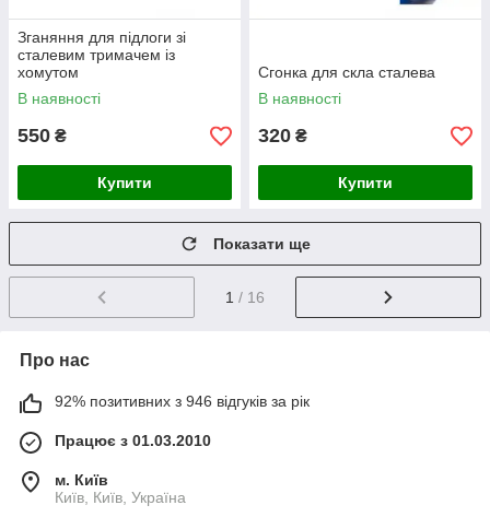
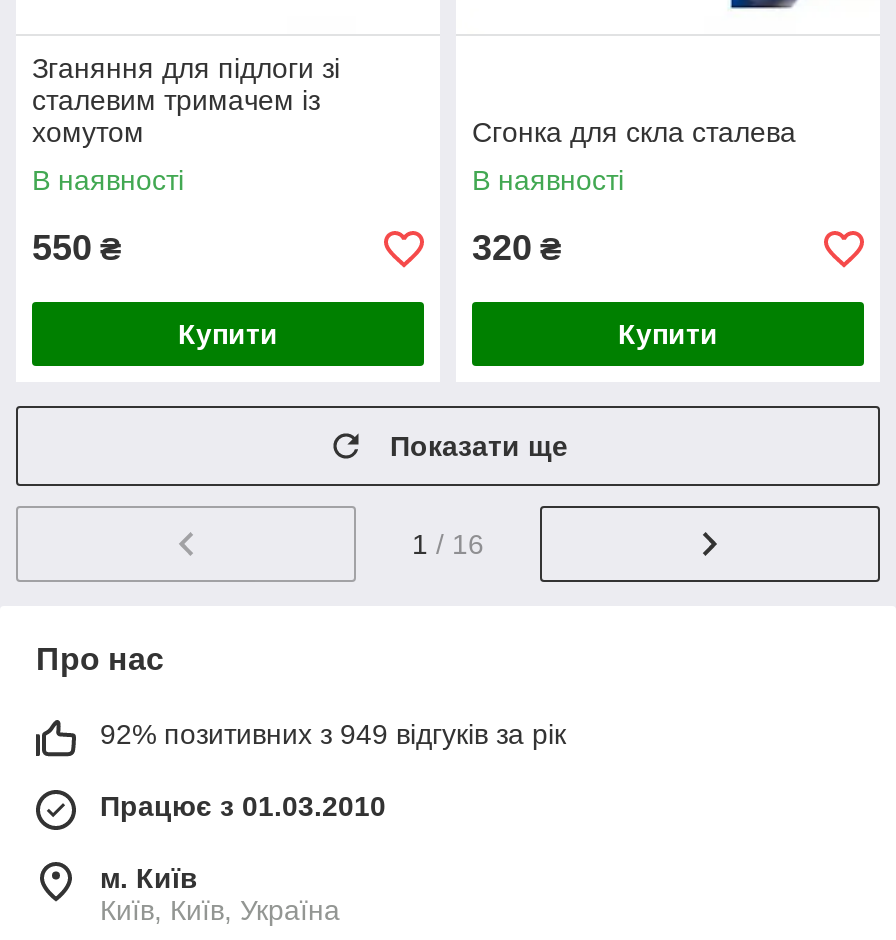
- 92% позитивних з 946 відгуків за рік
+ 92% позитивних з 949 відгуків за рік
